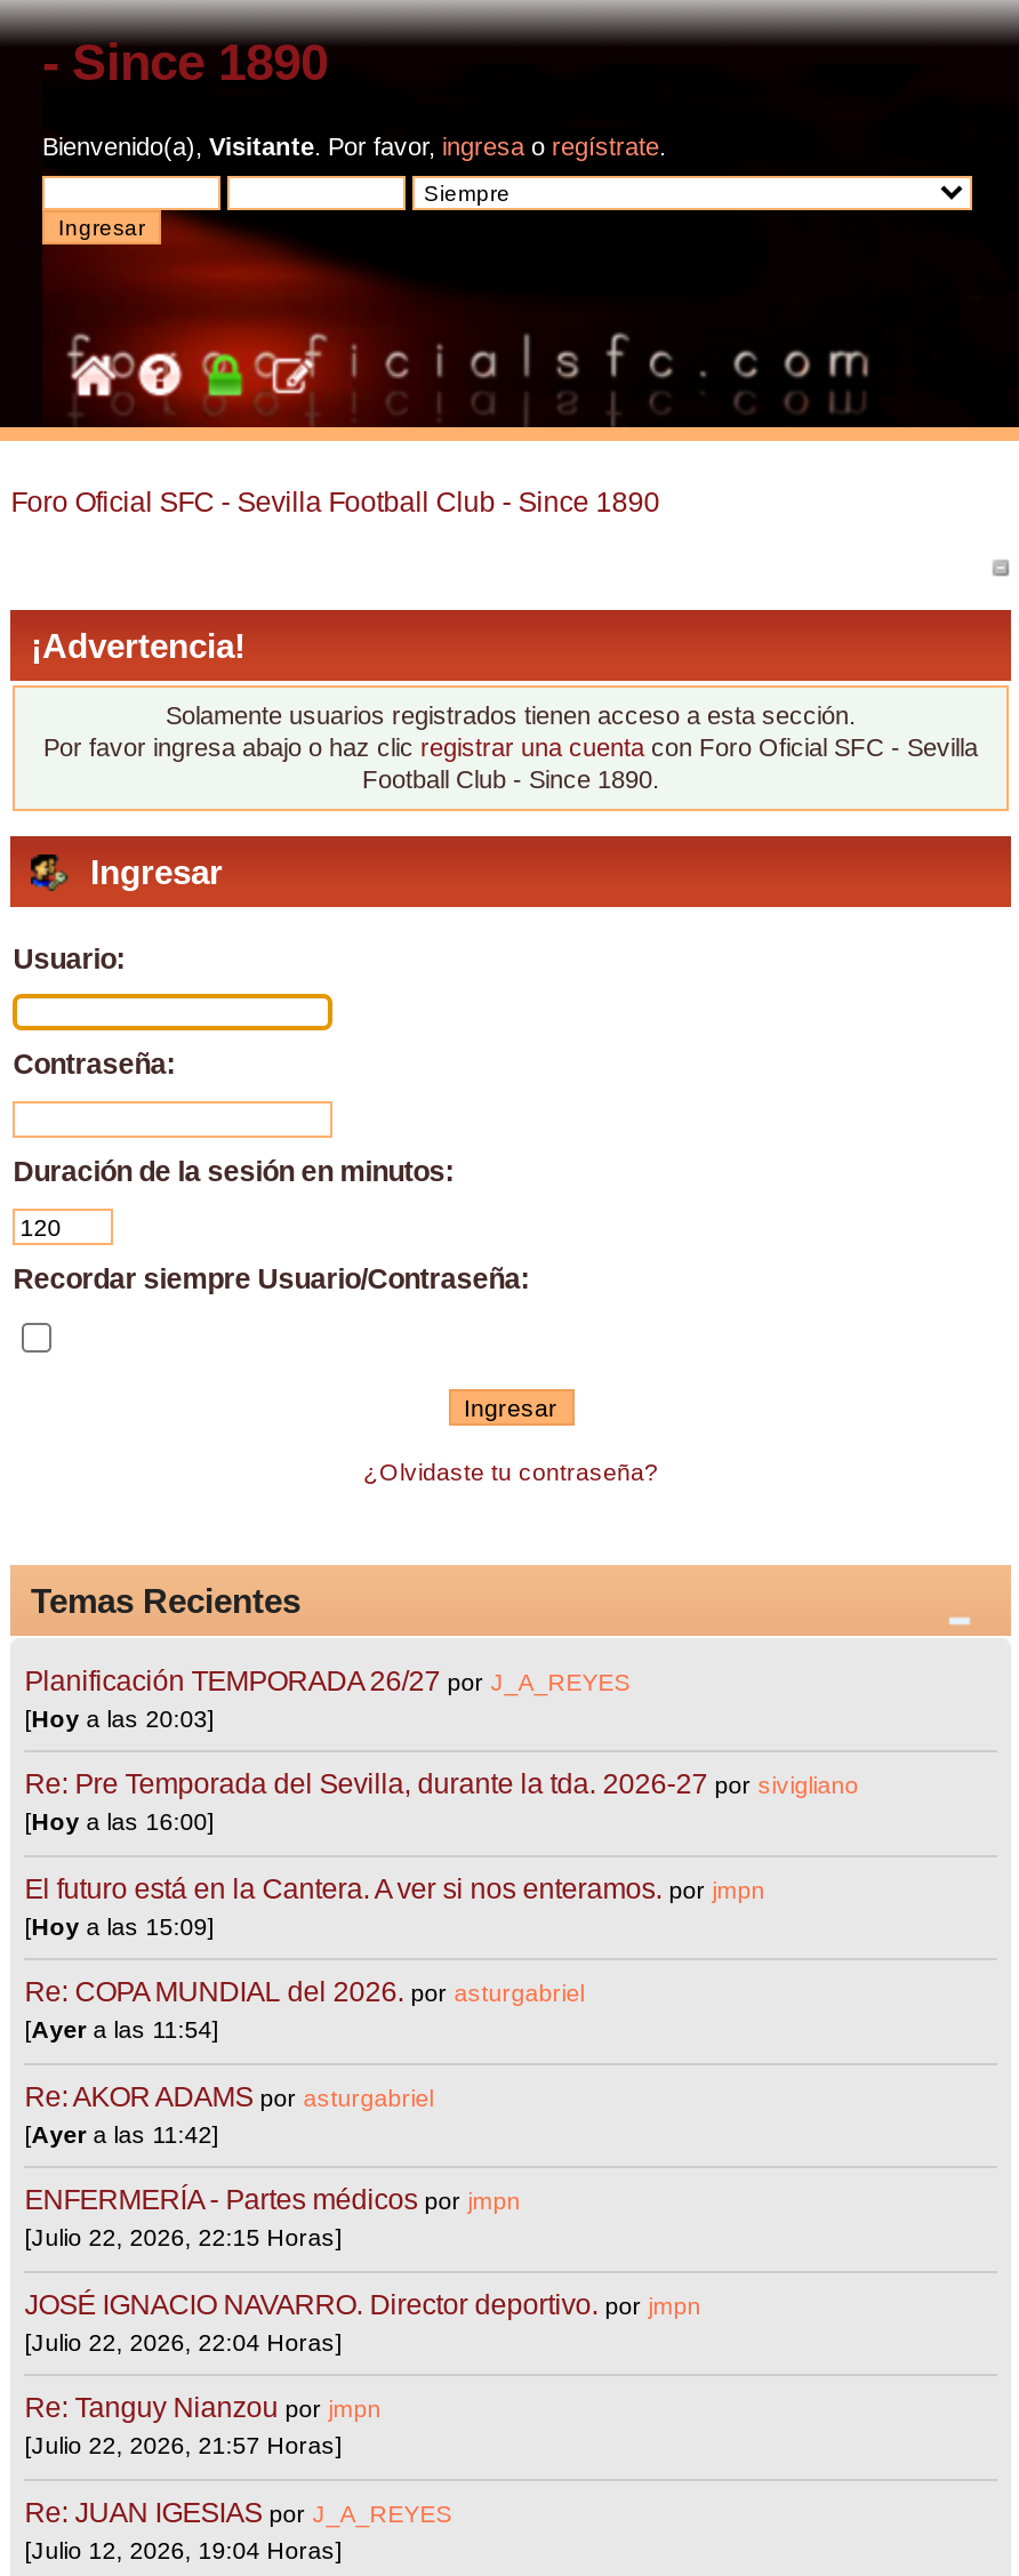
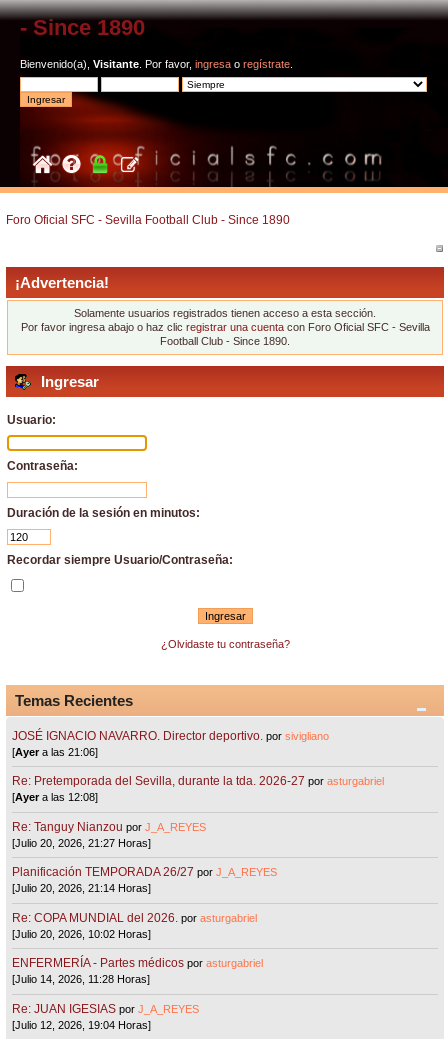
+ JOSÉ IGNACIO NAVARRO. Director deportivo. por sivigliano
+ [Ayer a las 21:06]
+ Re: Pretemporada del Sevilla, durante la tda. 2026-27 por asturgabriel
+ [Ayer a las 12:08]
+ Re: Tanguy Nianzou por J_A_REYES
+ [Julio 20, 2026, 21:27 Horas]

moved down: Planificación TEMPORADA 26/27 por J_A_REYES

- [Hoy a las 20:03]
- Re: Pre Temporada del Sevilla, durante la tda. 2026-27 por sivigliano
- [Hoy a las 16:00]
- El futuro está en la Cantera. A ver si nos enteramos. por jmpn
- [Hoy a las 15:09]
+ [Julio 20, 2026, 21:14 Horas]

moved down: Re: COPA MUNDIAL del 2026. por asturgabriel

- [Ayer a las 11:54]
- Re: AKOR ADAMS por asturgabriel
- [Ayer a las 11:42]
- ENFERMERÍA - Partes médicos por jmpn
- [Julio 22, 2026, 22:15 Horas]
- JOSÉ IGNACIO NAVARRO. Director deportivo. por jmpn
- [Julio 22, 2026, 22:04 Horas]
- Re: Tanguy Nianzou por jmpn
- [Julio 22, 2026, 21:57 Horas]
+ [Julio 20, 2026, 10:02 Horas]
+ ENFERMERÍA - Partes médicos por asturgabriel
+ [Julio 14, 2026, 11:28 Horas]
